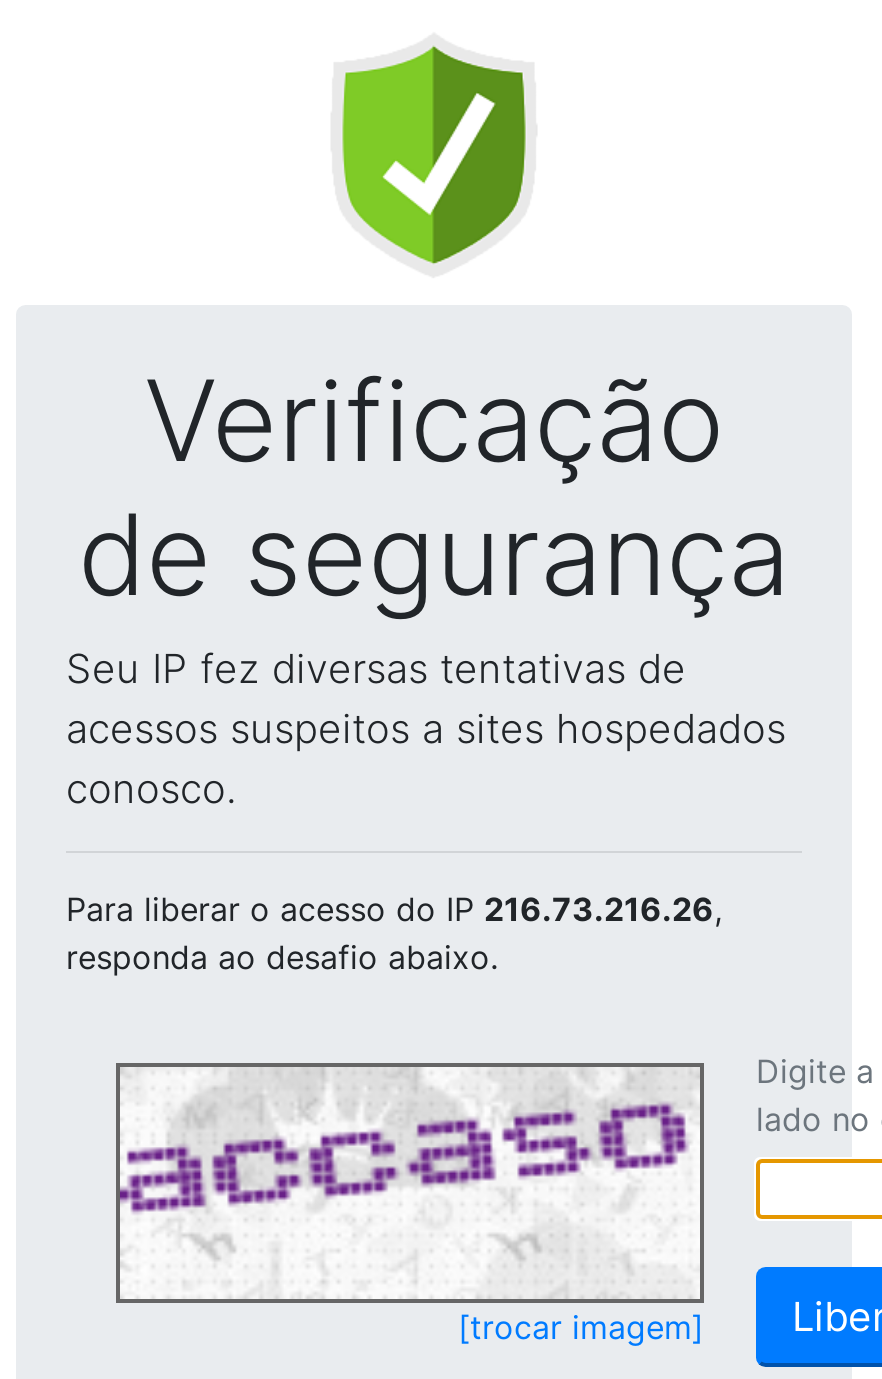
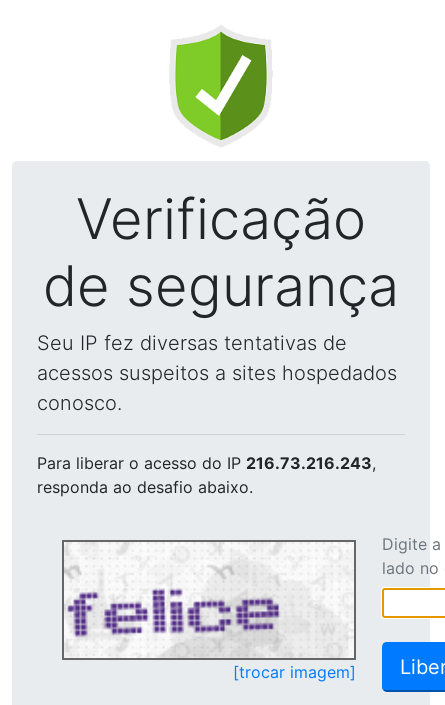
- Para liberar o acesso do IP 216.73.216.26,
+ Para liberar o acesso do IP 216.73.216.243,

- [image]
+ [image]
